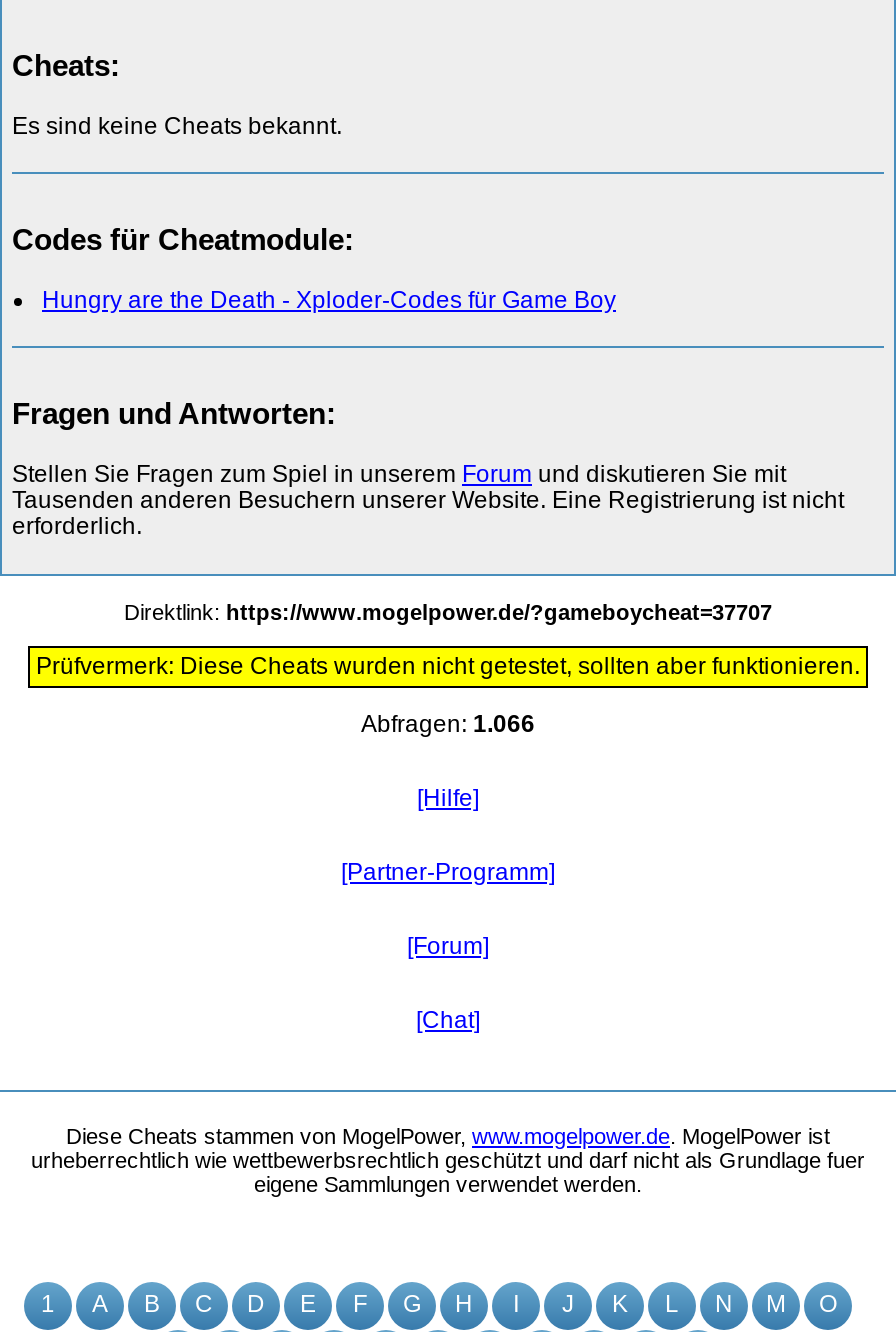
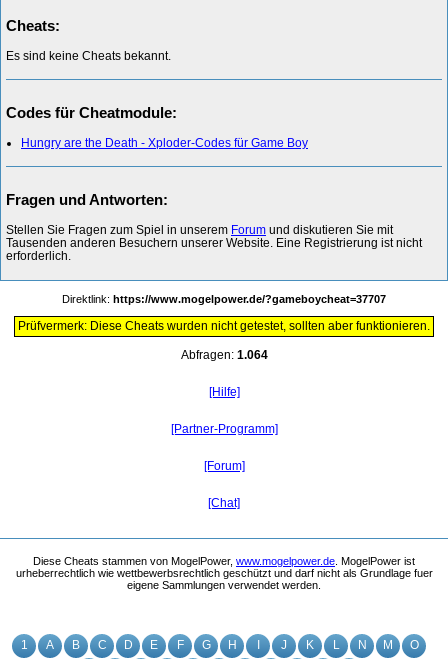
- Abfragen: 1.066
+ Abfragen: 1.064
